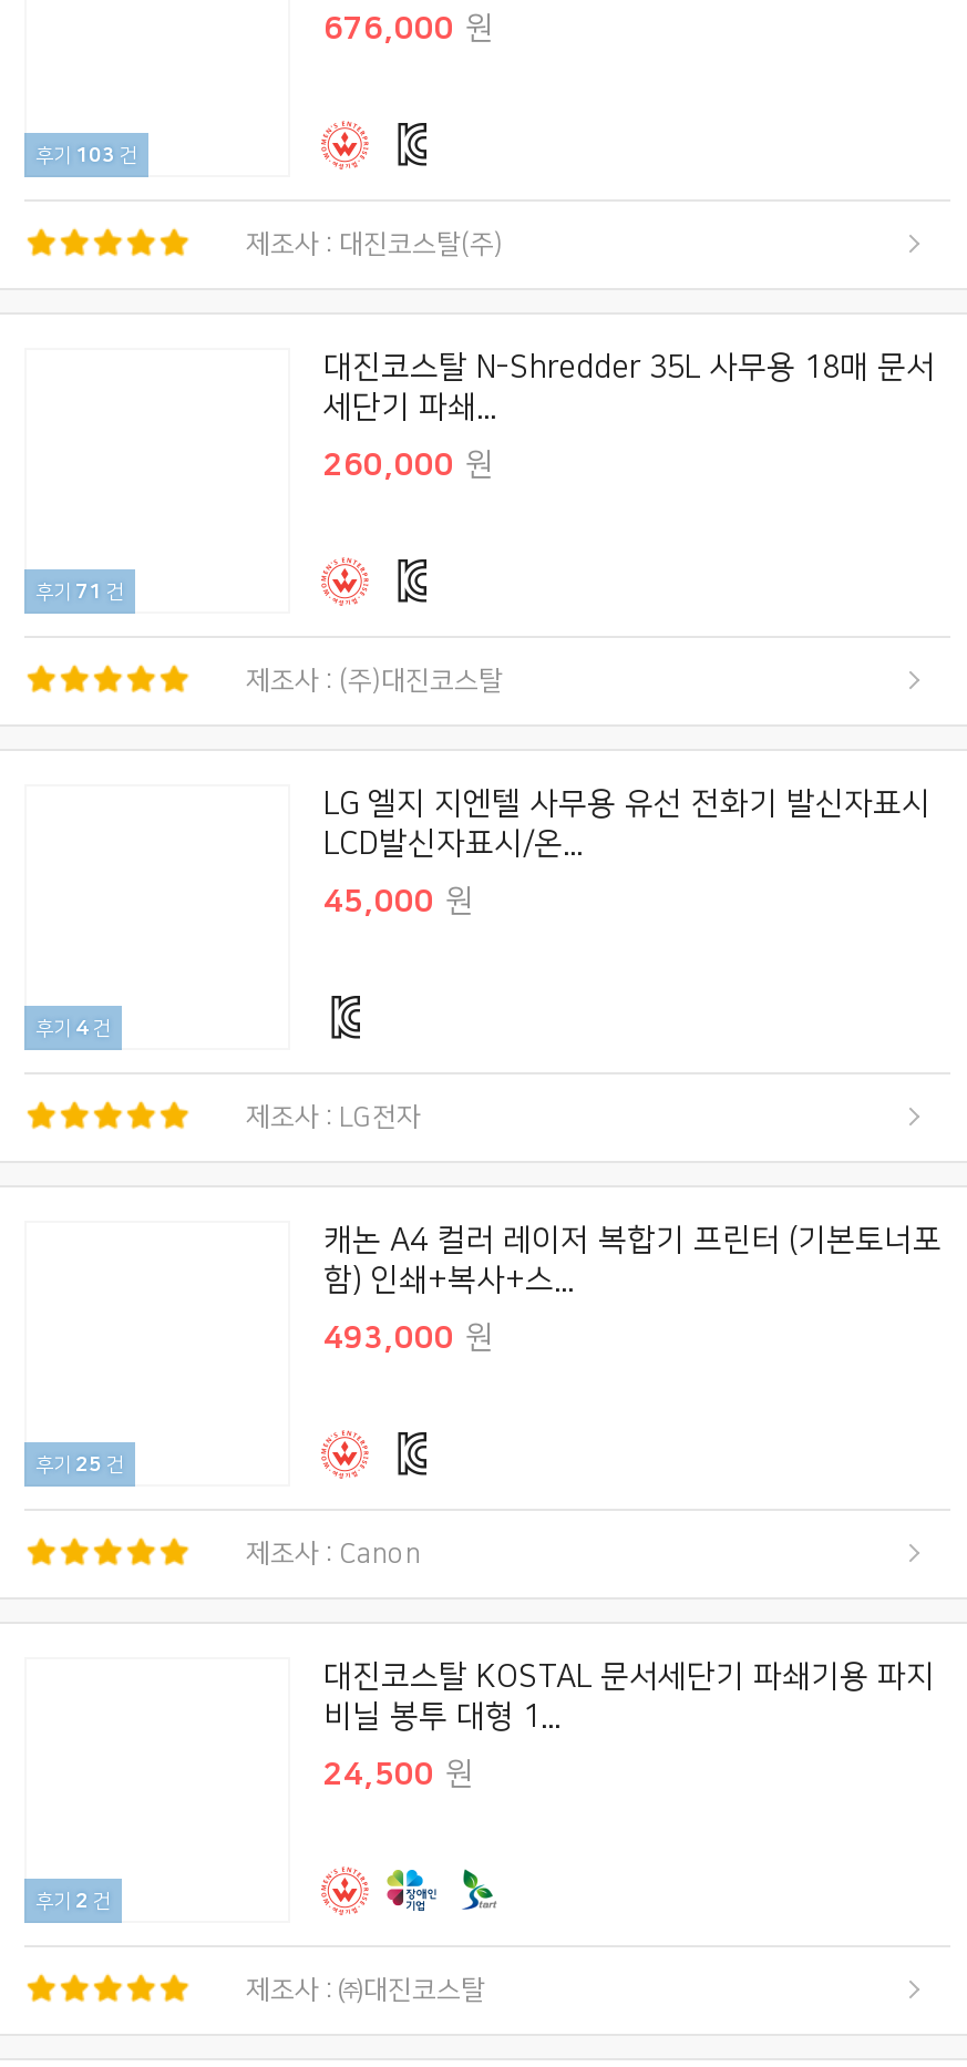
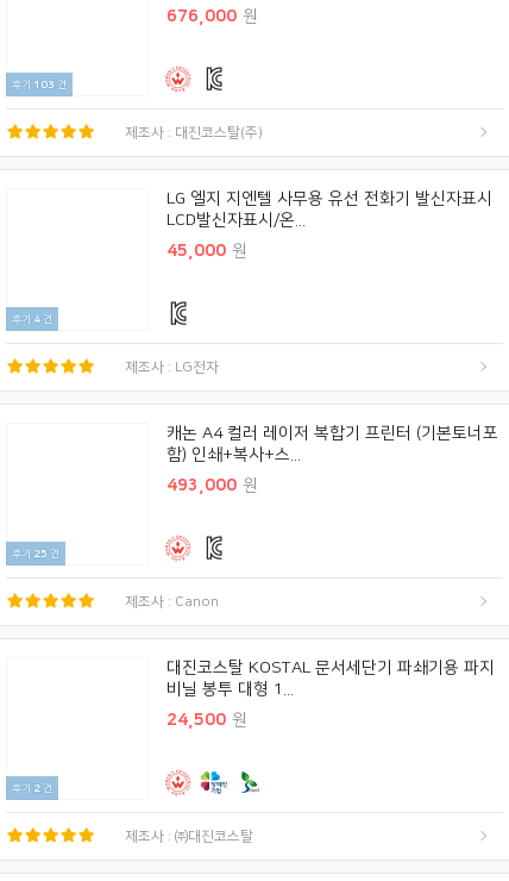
- 대진코스탈 N-Shredder 35L 사무용 18매 문서
- 세단기 파쇄...
- 260,000 원

- 후기 71 건
- 제조사 : (주)대진코스탈
